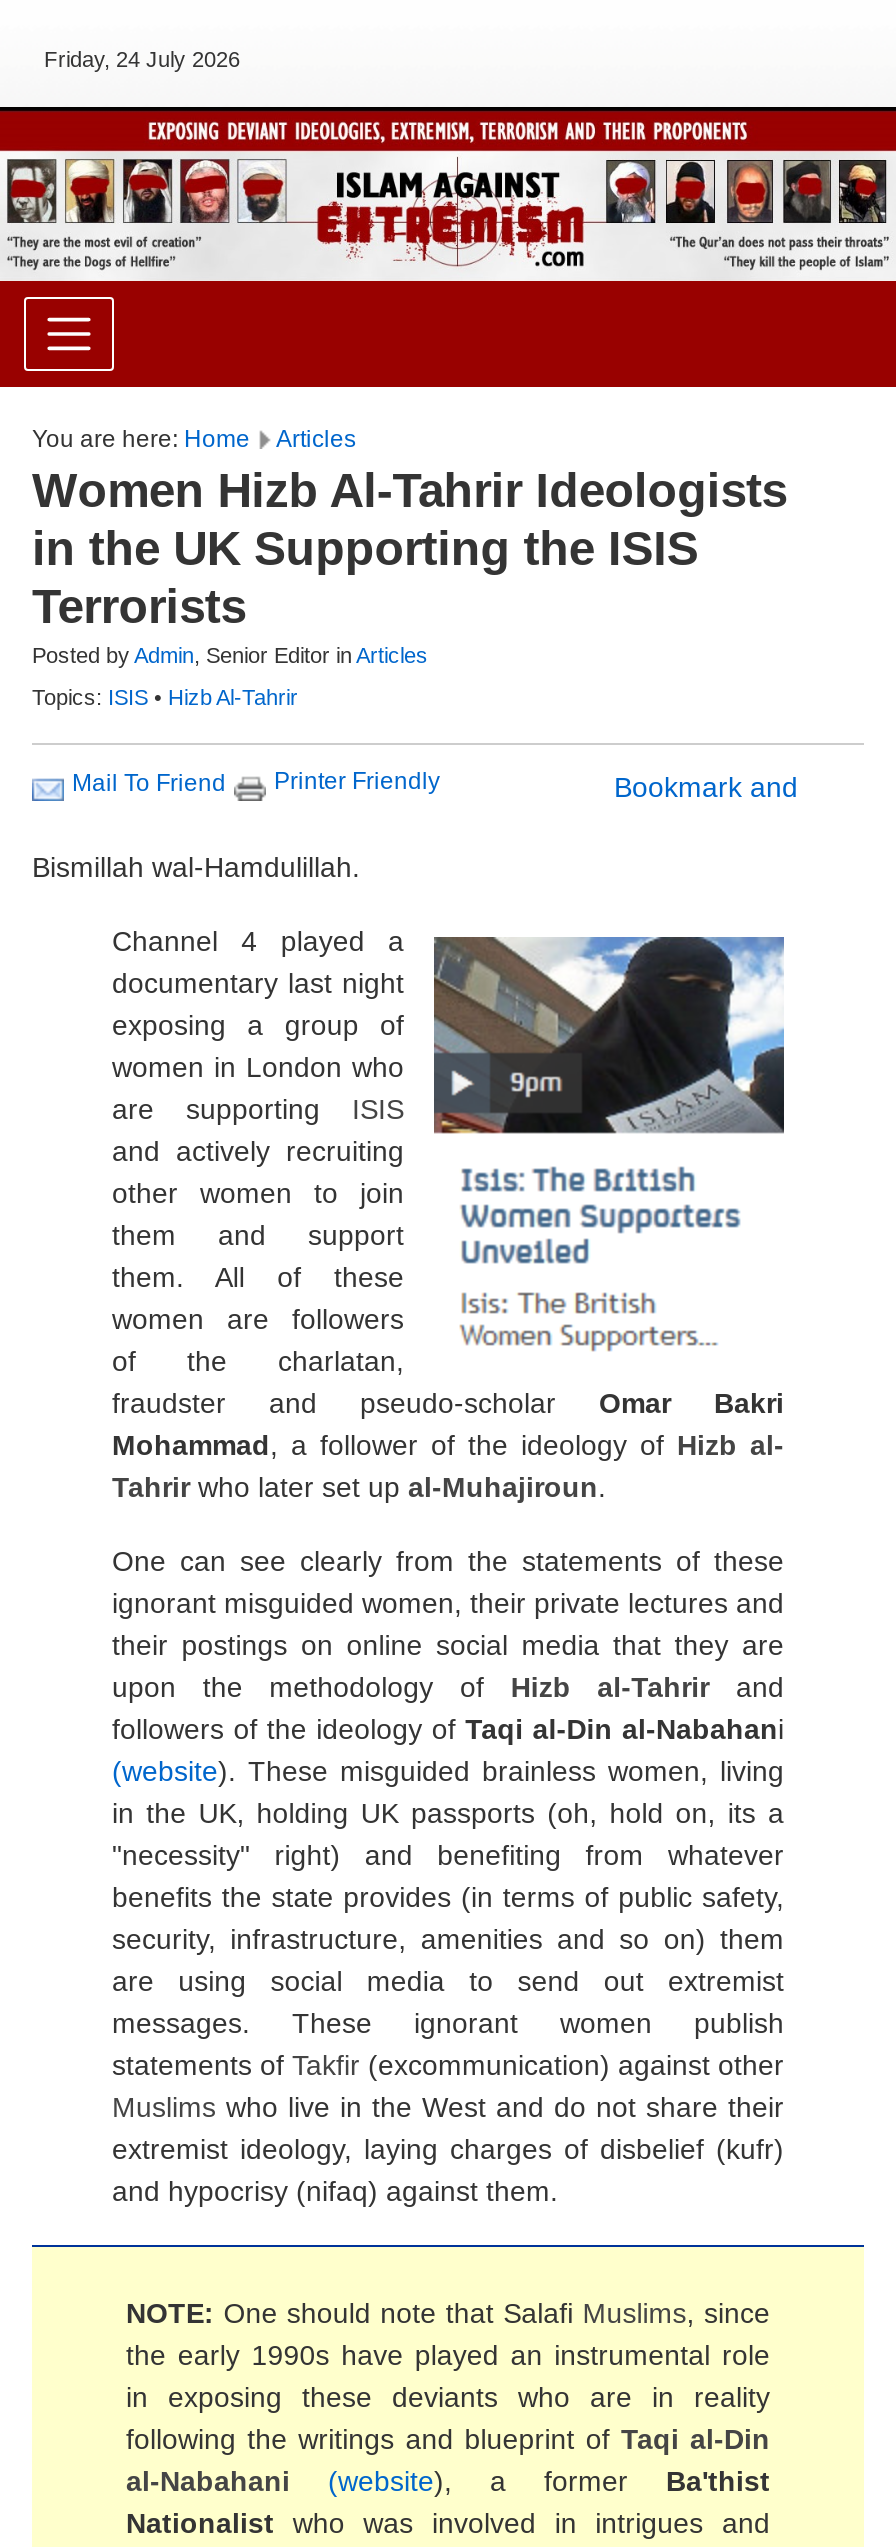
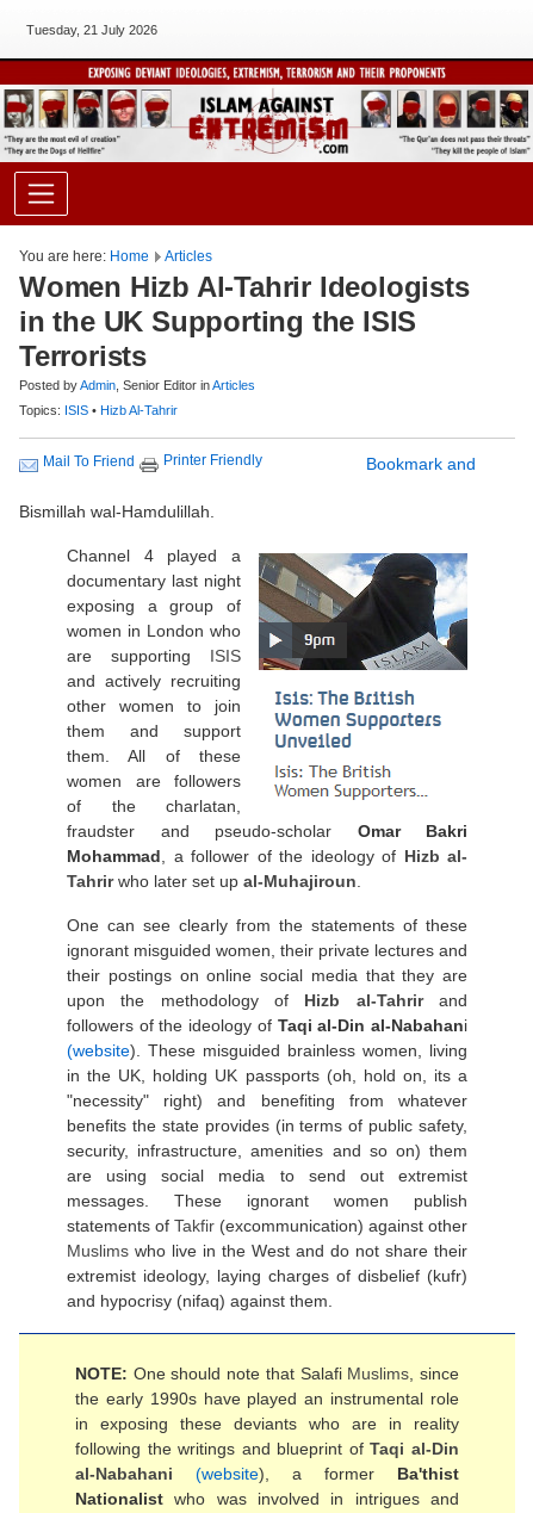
- Friday, 24 July 2026
+ Tuesday, 21 July 2026
